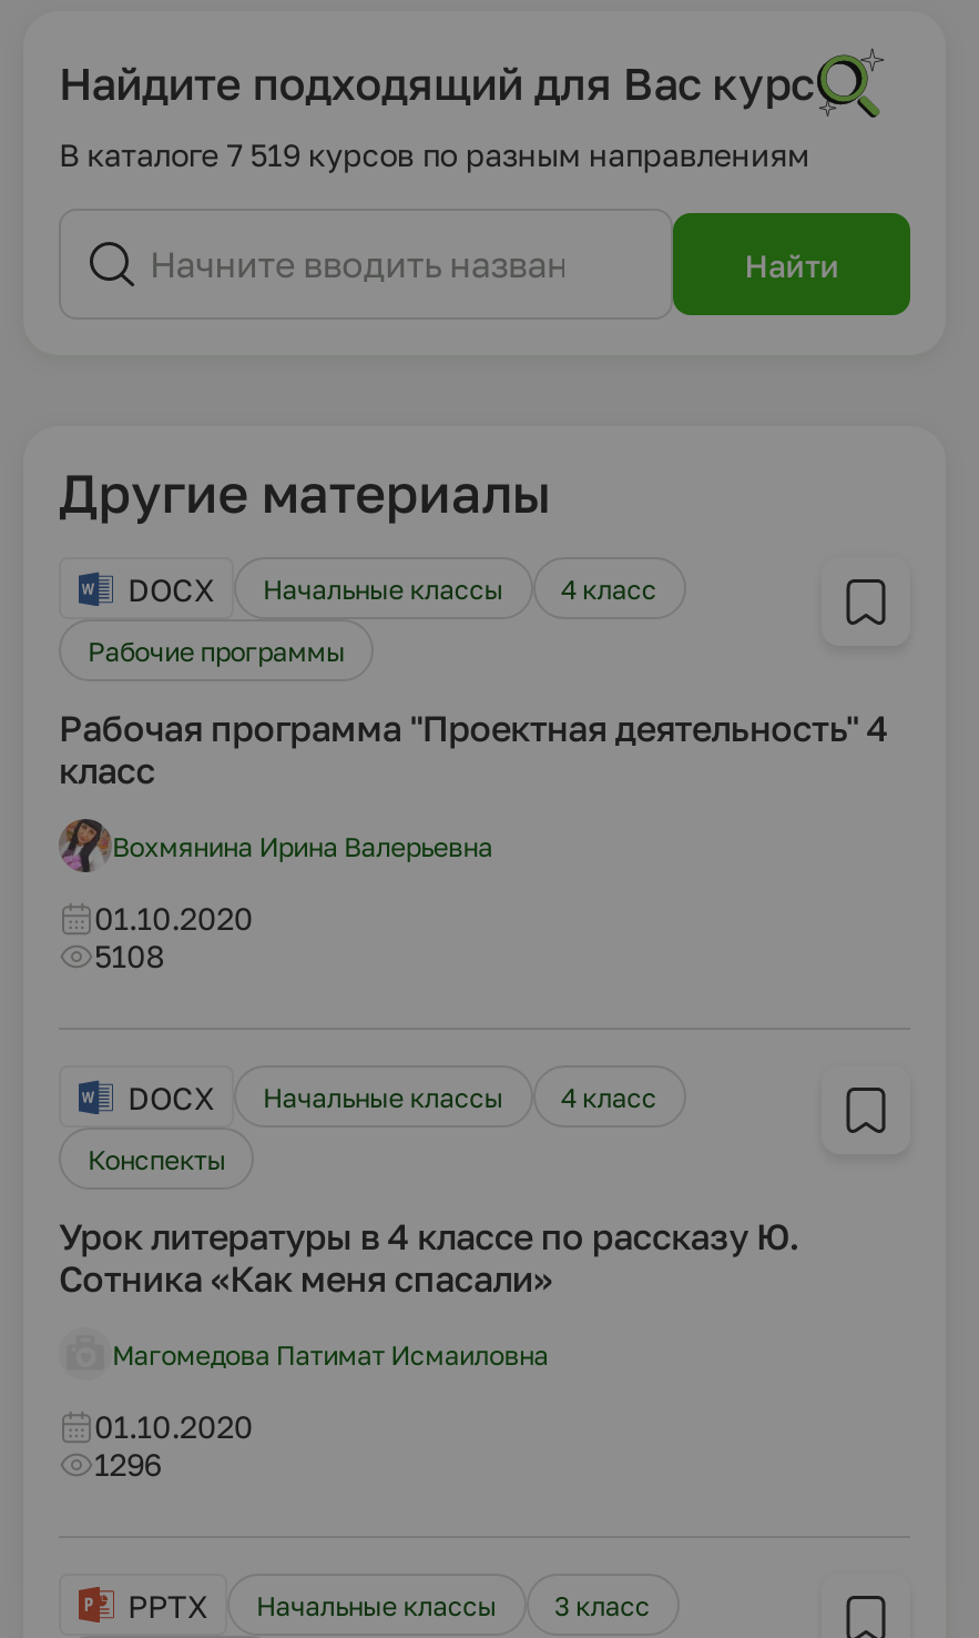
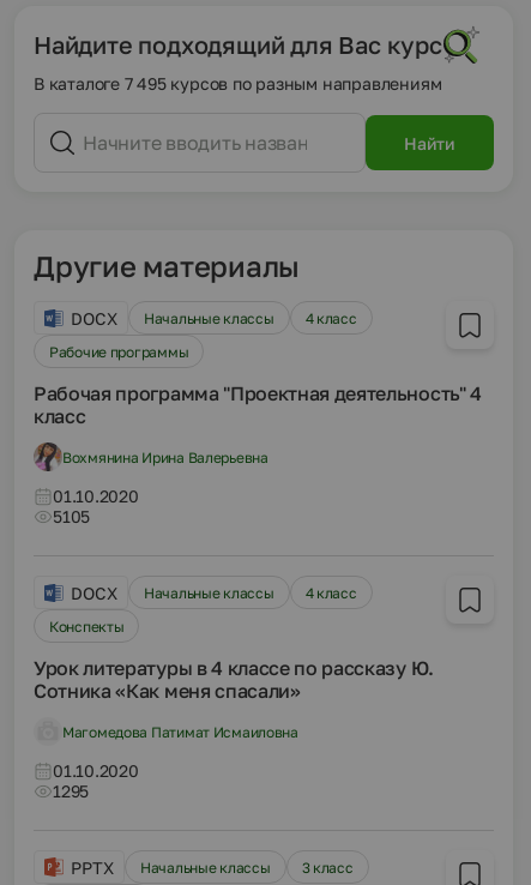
- В каталоге 7 519 курсов по разным направлениям
+ В каталоге 7 495 курсов по разным направлениям

- 5108
+ 5105

- 1296
+ 1295
